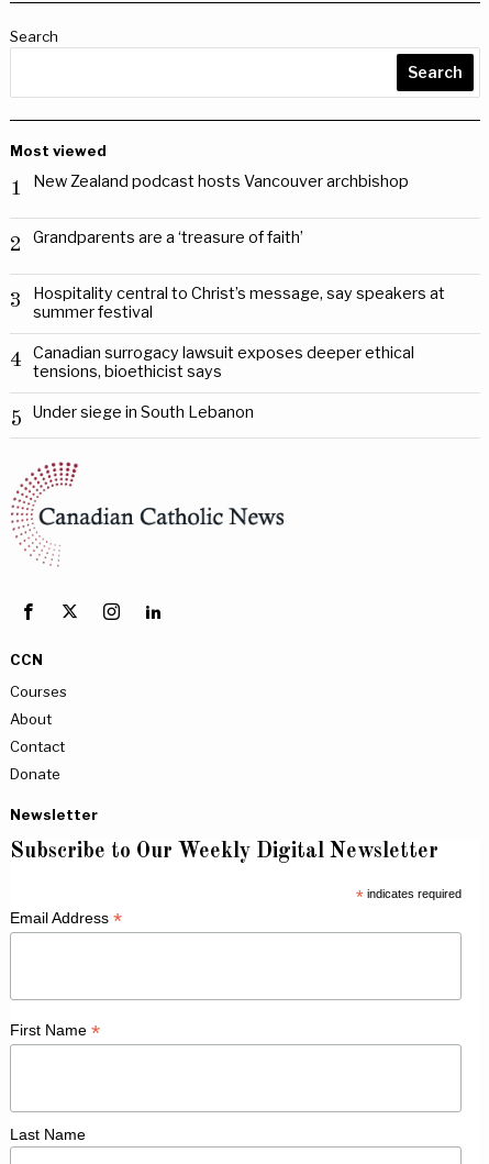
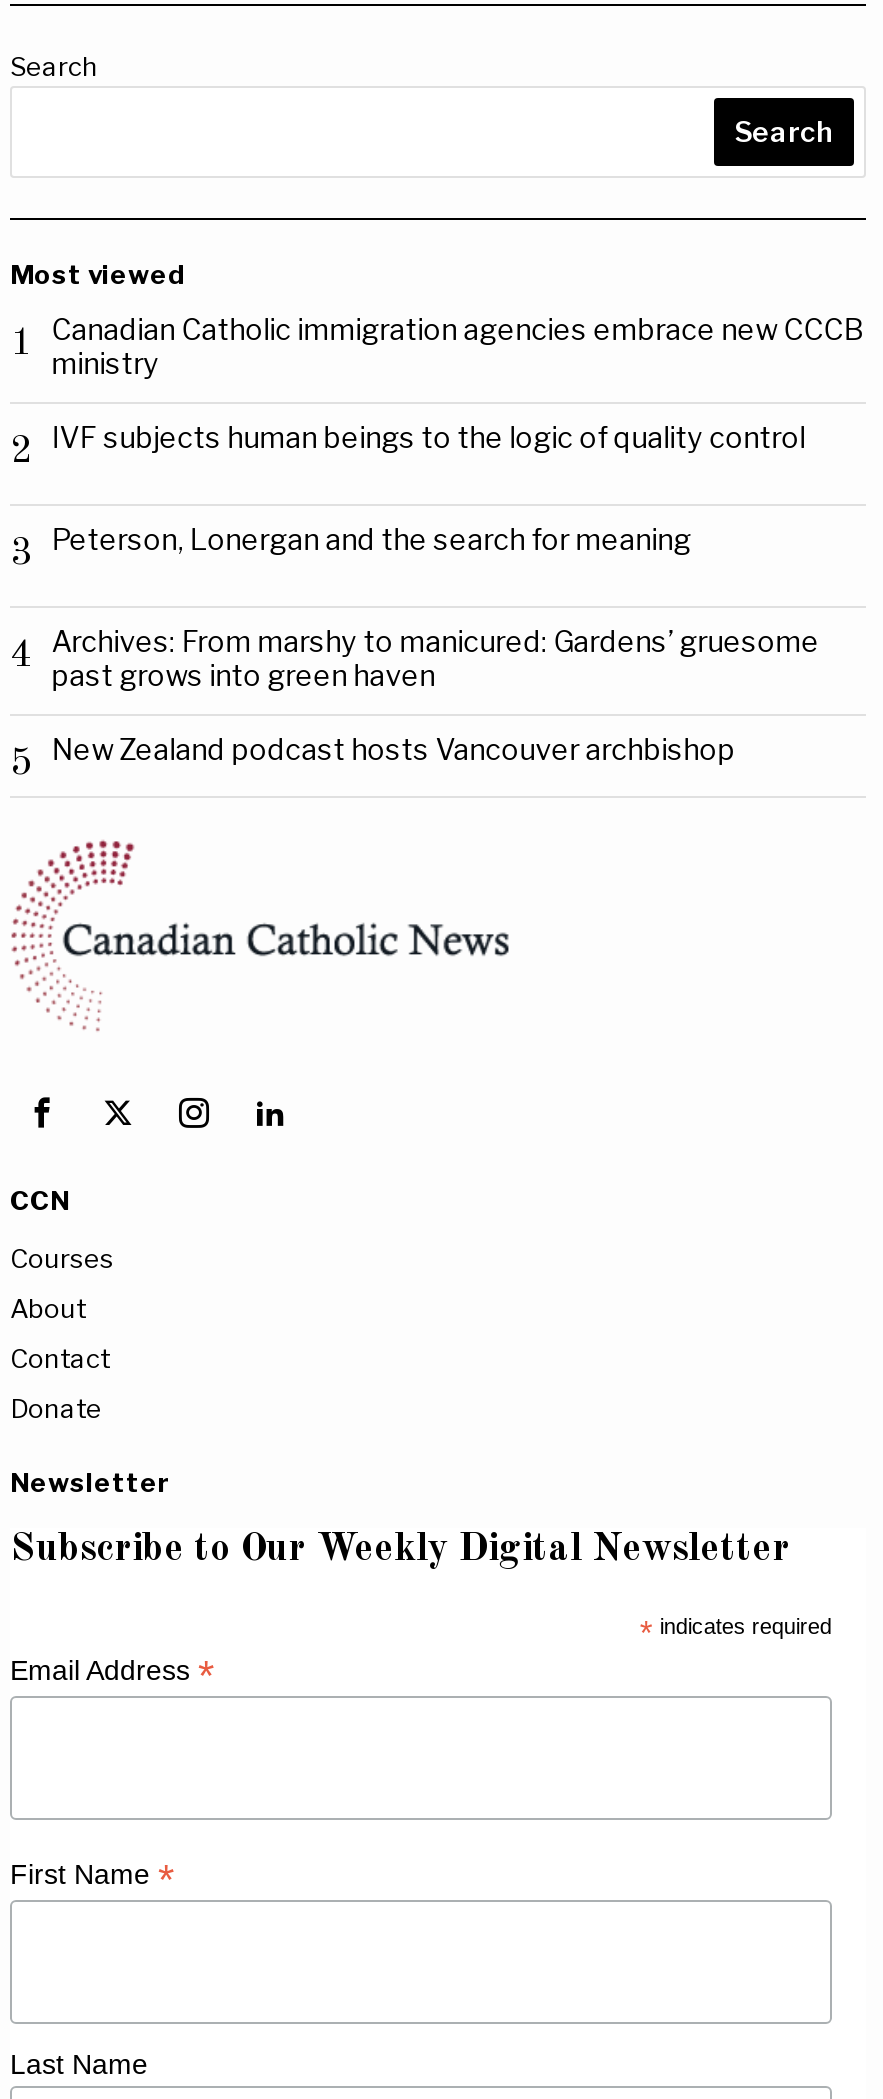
- 1 New Zealand podcast hosts Vancouver archbishop
+ 1 Canadian Catholic immigration agencies embrace new CCCB
+ ministry

- 2 Grandparents are a ‘treasure of faith’
+ 2 IVF subjects human beings to the logic of quality control

- 3 Hospitality central to Christ’s message, say speakers at
- summer festival
+ 3 Peterson, Lonergan and the search for meaning

- 4 Canadian surrogacy lawsuit exposes deeper ethical
- tensions, bioethicist says
+ 4 Archives: From marshy to manicured: Gardens’ gruesome
+ past grows into green haven

- 5 Under siege in South Lebanon
+ 5 New Zealand podcast hosts Vancouver archbishop
